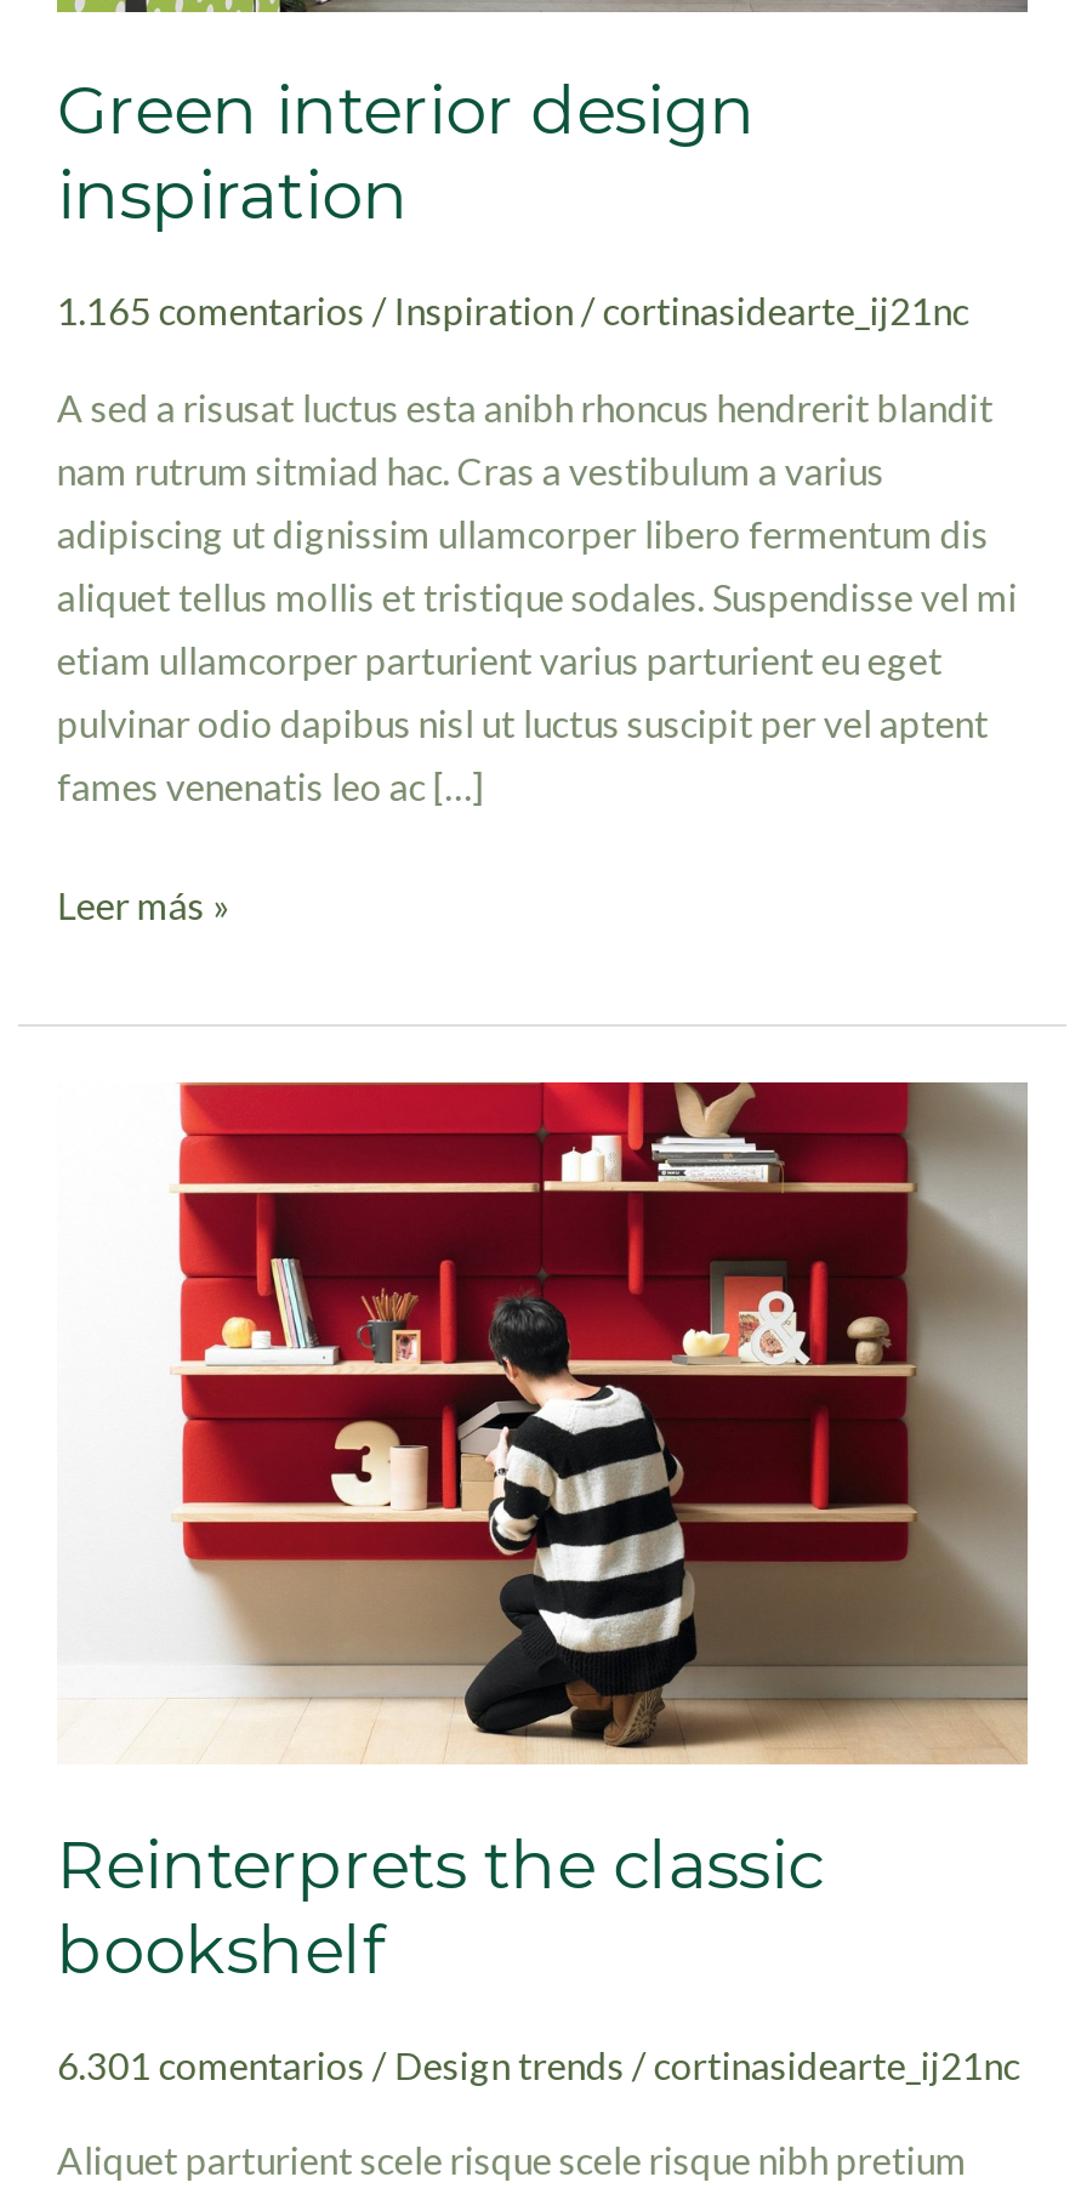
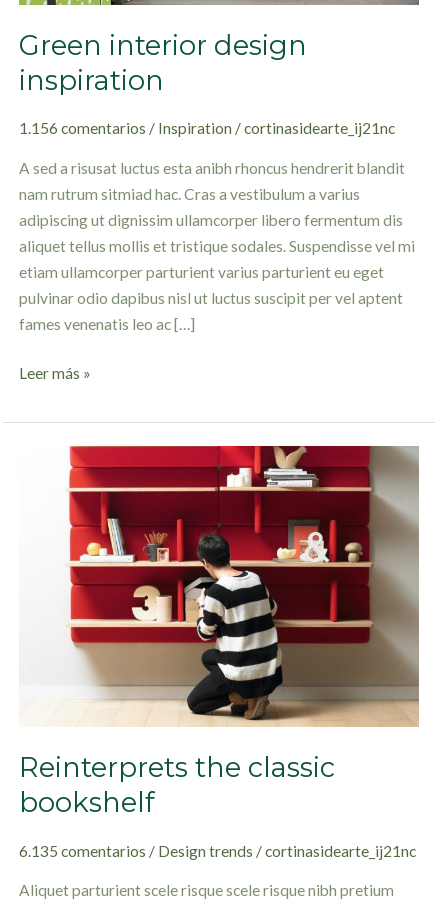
- 1.165 comentarios / Inspiration / cortinasidearte_ij21nc
+ 1.156 comentarios / Inspiration / cortinasidearte_ij21nc

- 6.301 comentarios / Design trends / cortinasidearte_ij21nc
+ 6.135 comentarios / Design trends / cortinasidearte_ij21nc
